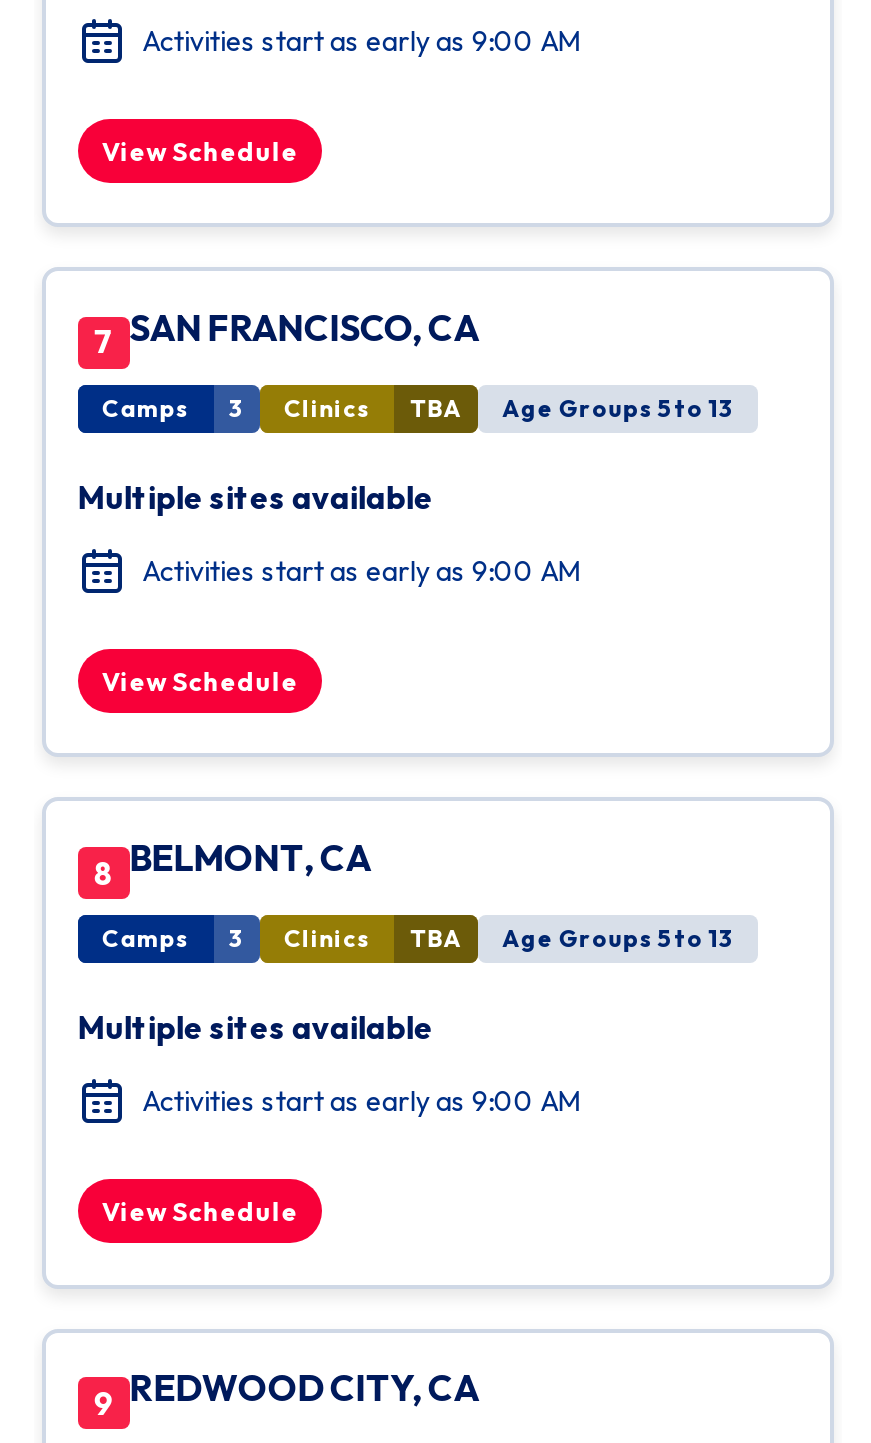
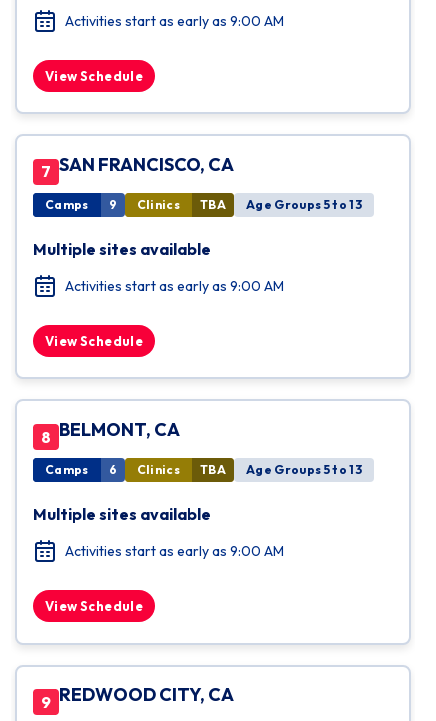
- Camps 3 Clinics TBA Age Groups 5 to 13
+ Camps 9 Clinics TBA Age Groups 5 to 13

- Camps 3 Clinics TBA Age Groups 5 to 13
+ Camps 6 Clinics TBA Age Groups 5 to 13
